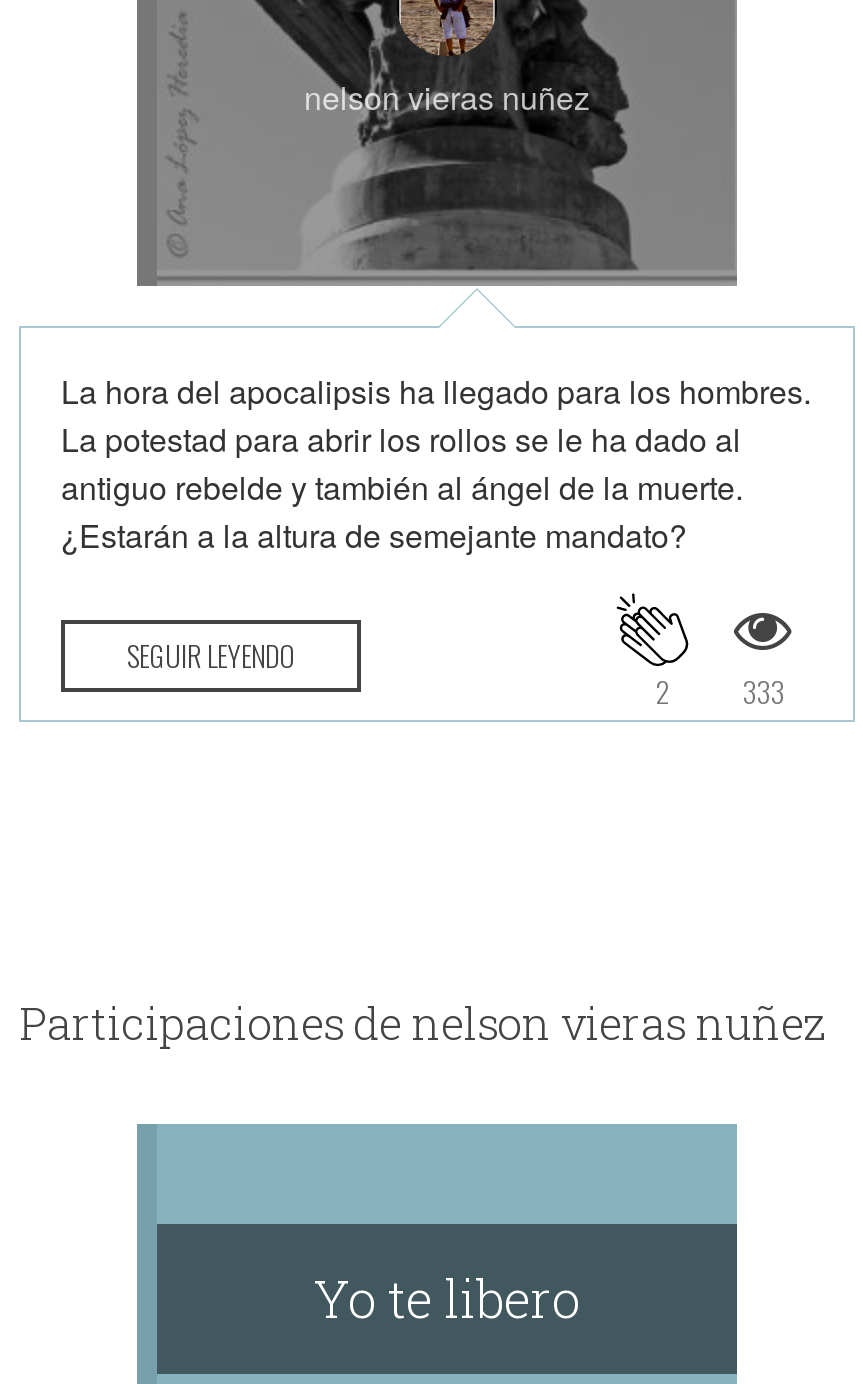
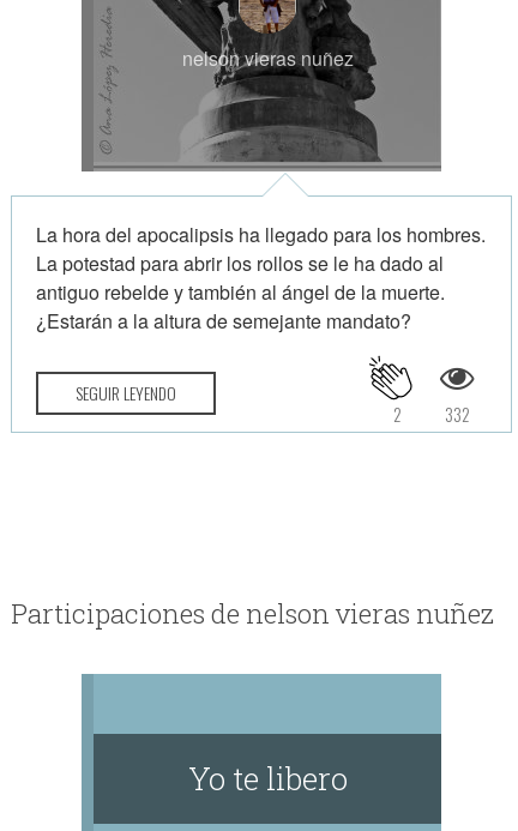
- 2 333
+ 2 332
